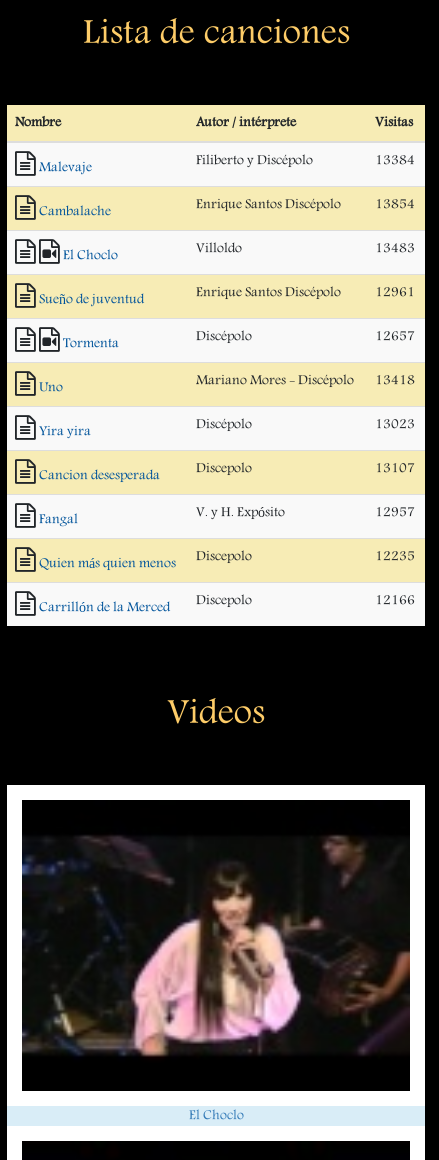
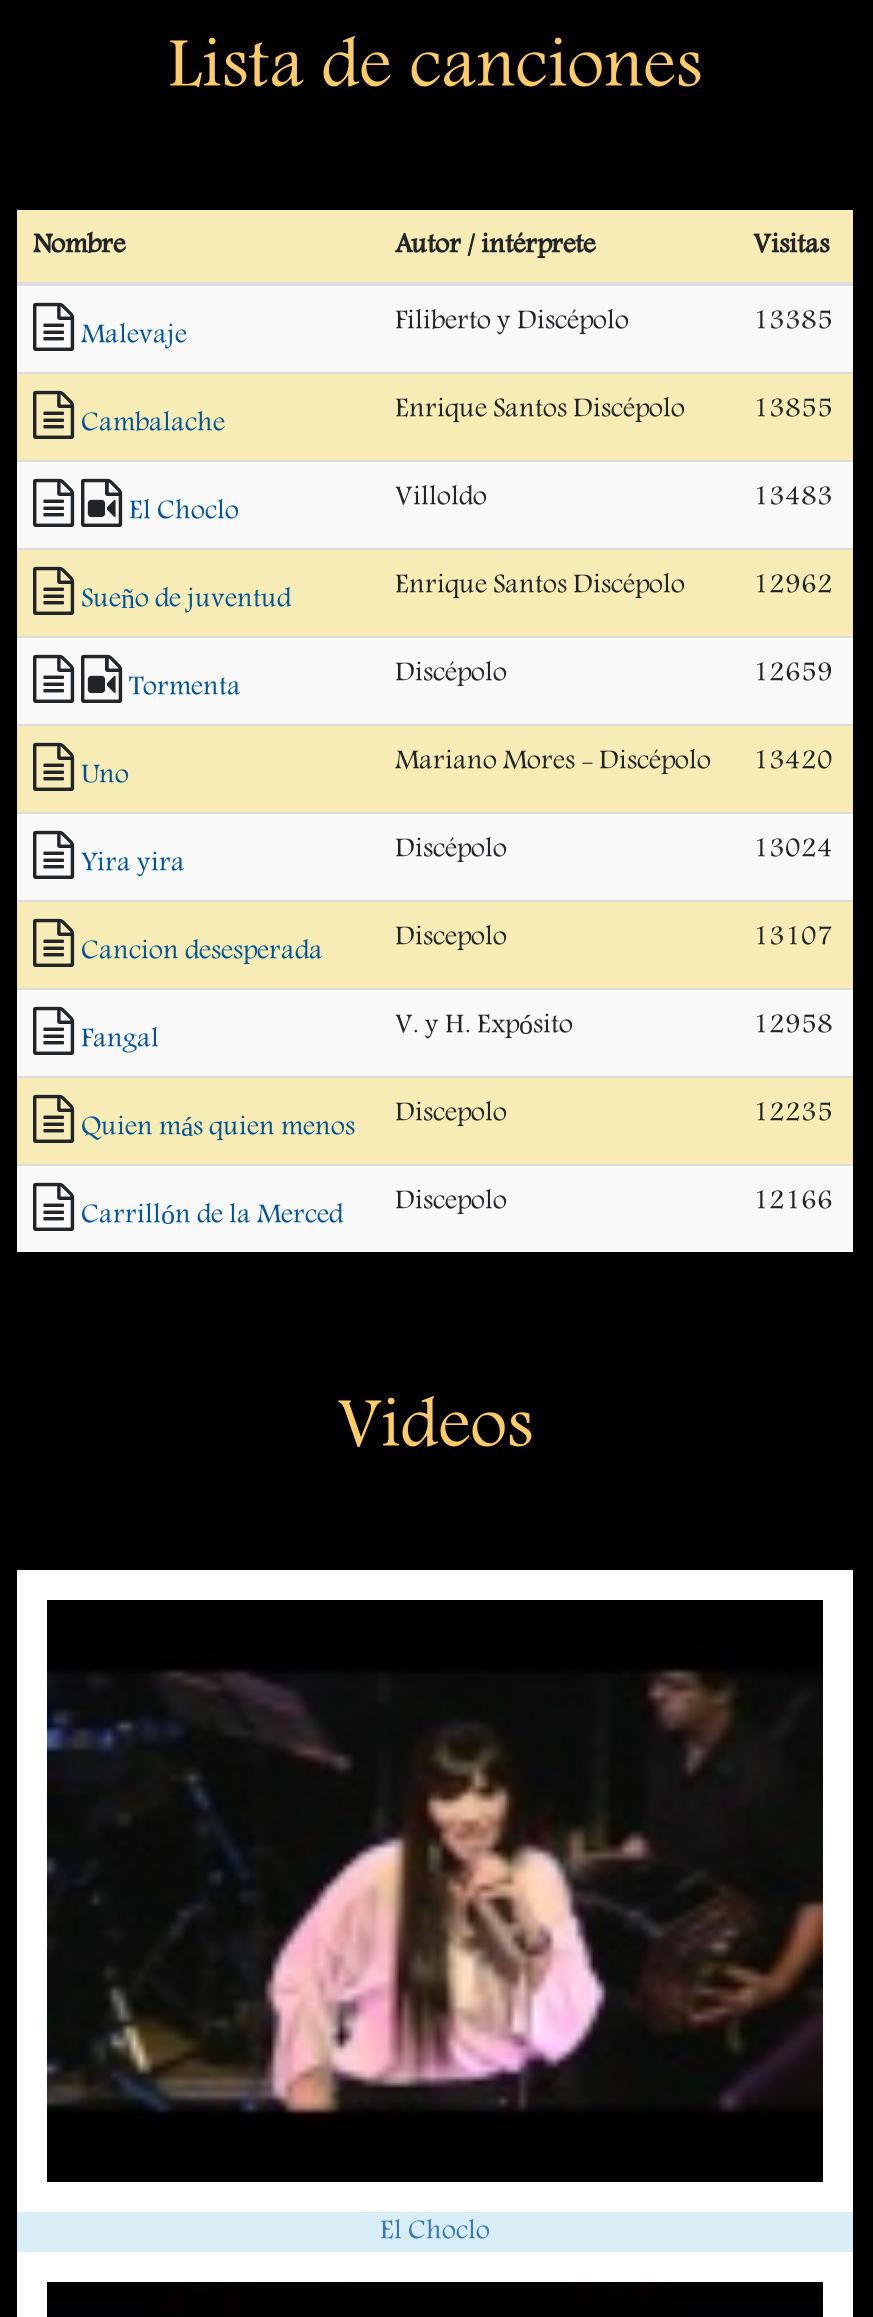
- 13384
+ 13385

- Enrique Santos Discépolo 13854
+ Enrique Santos Discépolo 13855

- Enrique Santos Discépolo 12961
+ Enrique Santos Discépolo 12962

- 12657
+ 12659

- Mariano Mores - Discépolo 13418
+ Mariano Mores - Discépolo 13420

- 13023
+ 13024

- 12957
+ 12958
